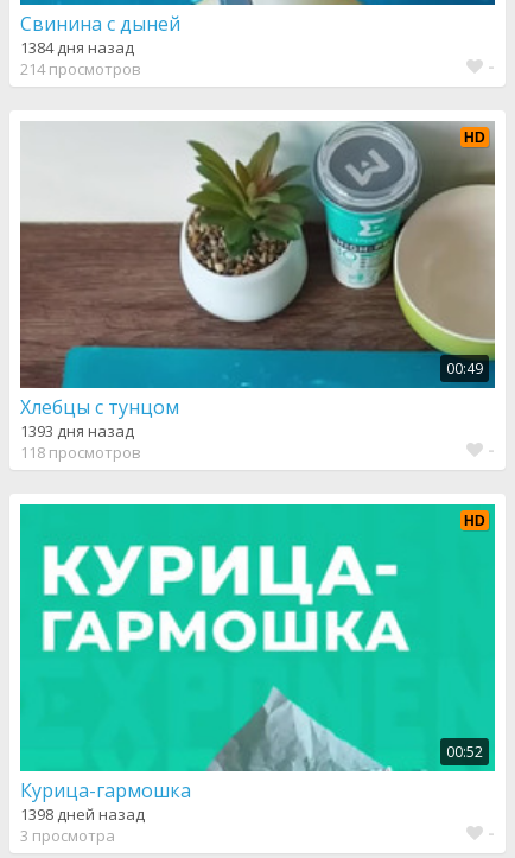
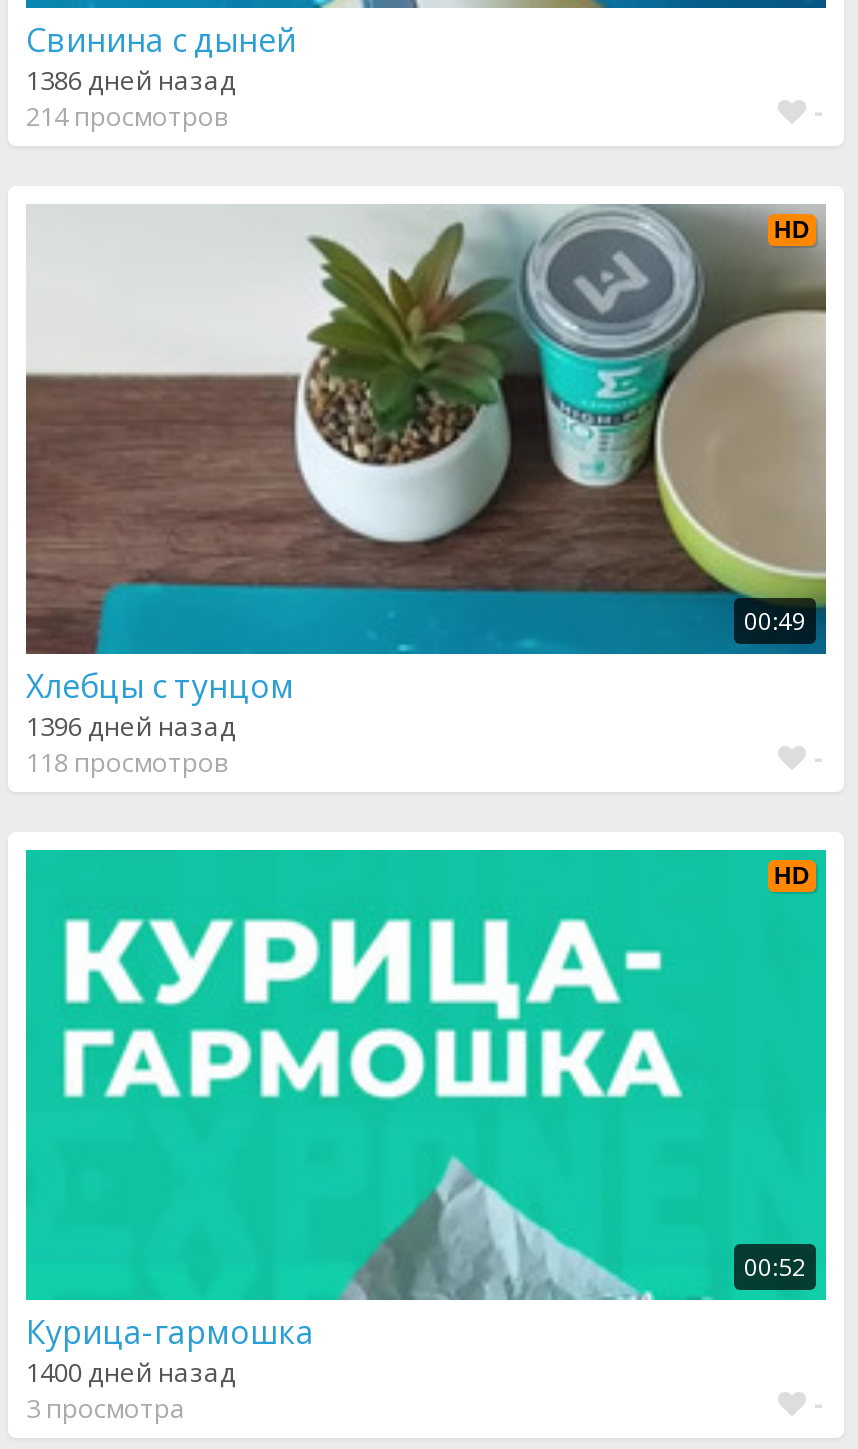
- 1384 дня назад
+ 1386 дней назад

- 1393 дня назад
+ 1396 дней назад

- 1398 дней назад
+ 1400 дней назад
